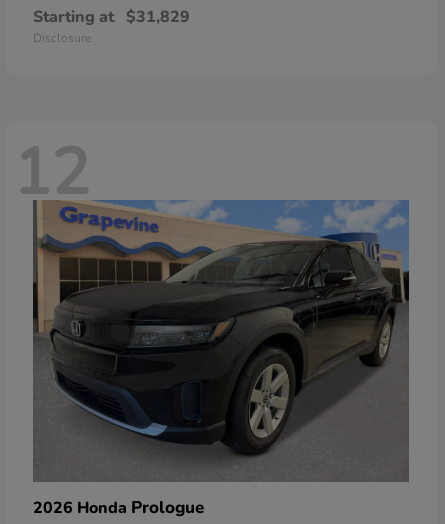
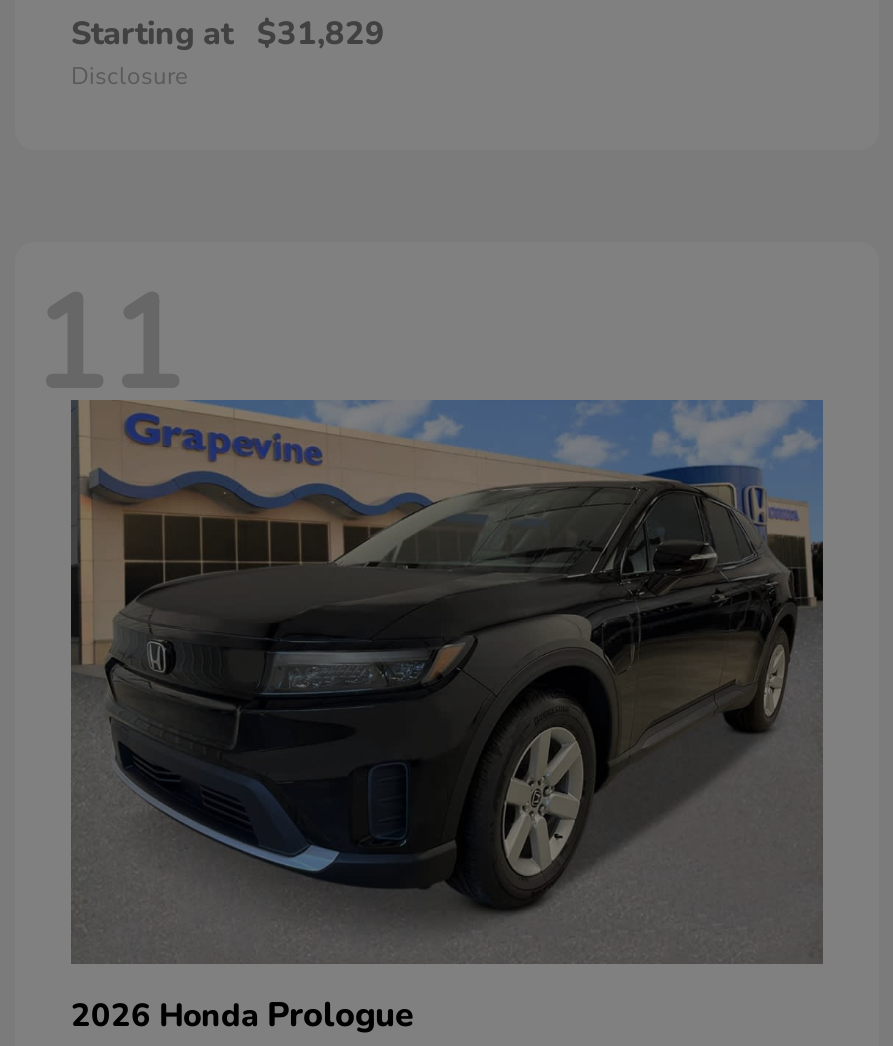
- 12
+ 11
